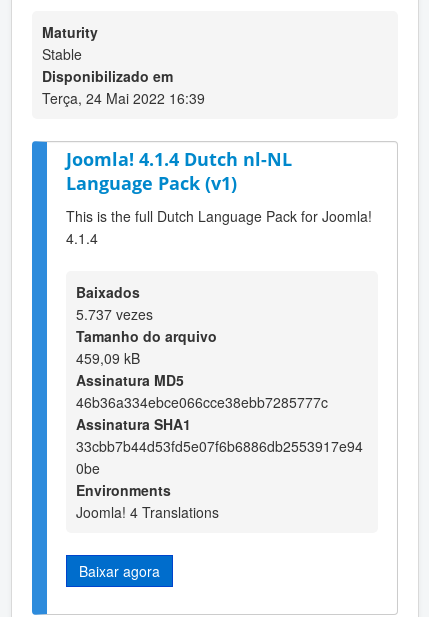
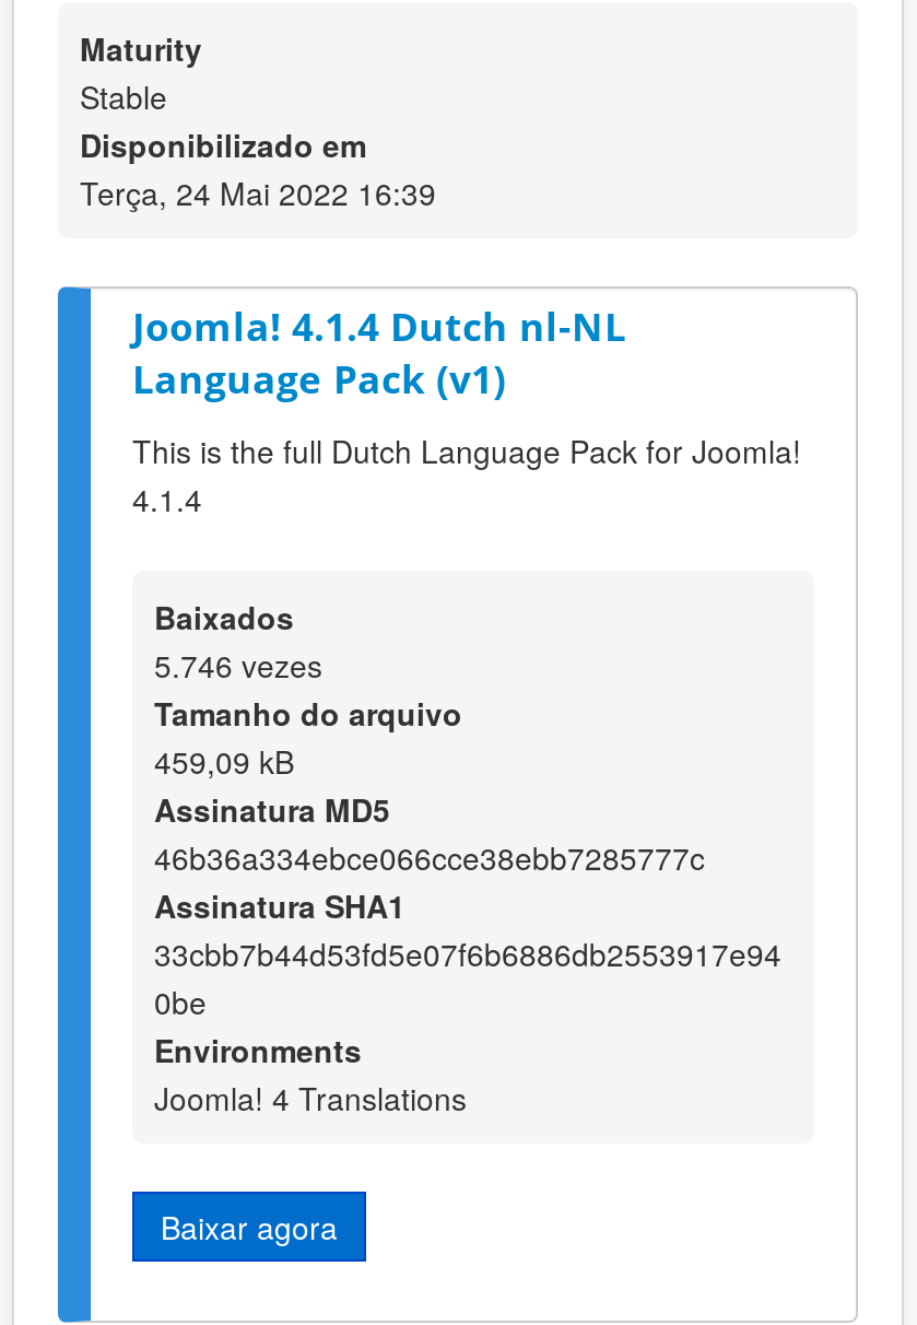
- 5.737 vezes
+ 5.746 vezes
